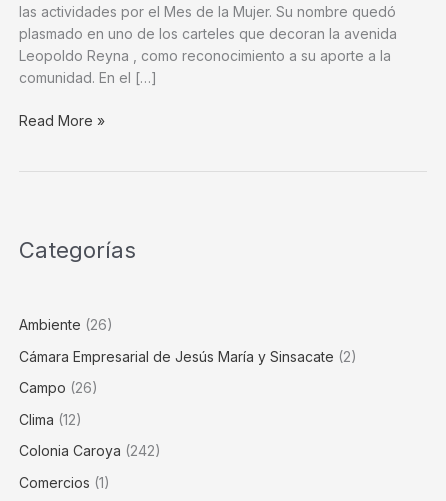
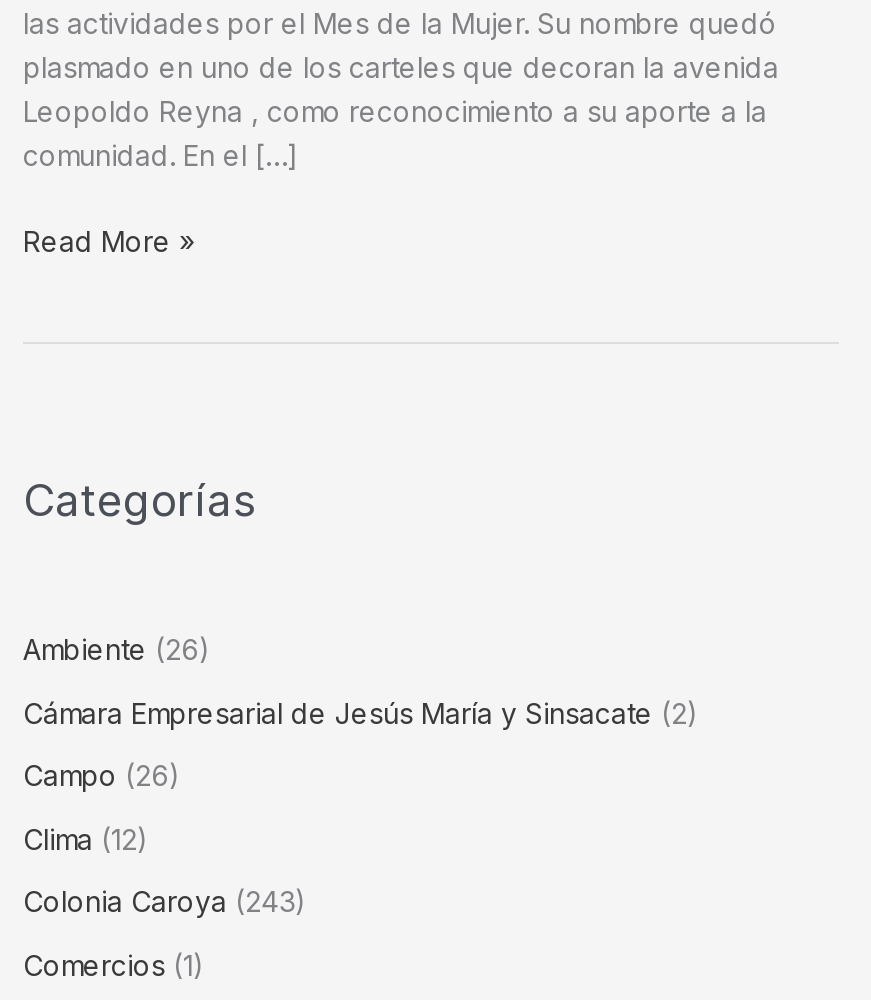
- Colonia Caroya (242)
+ Colonia Caroya (243)
